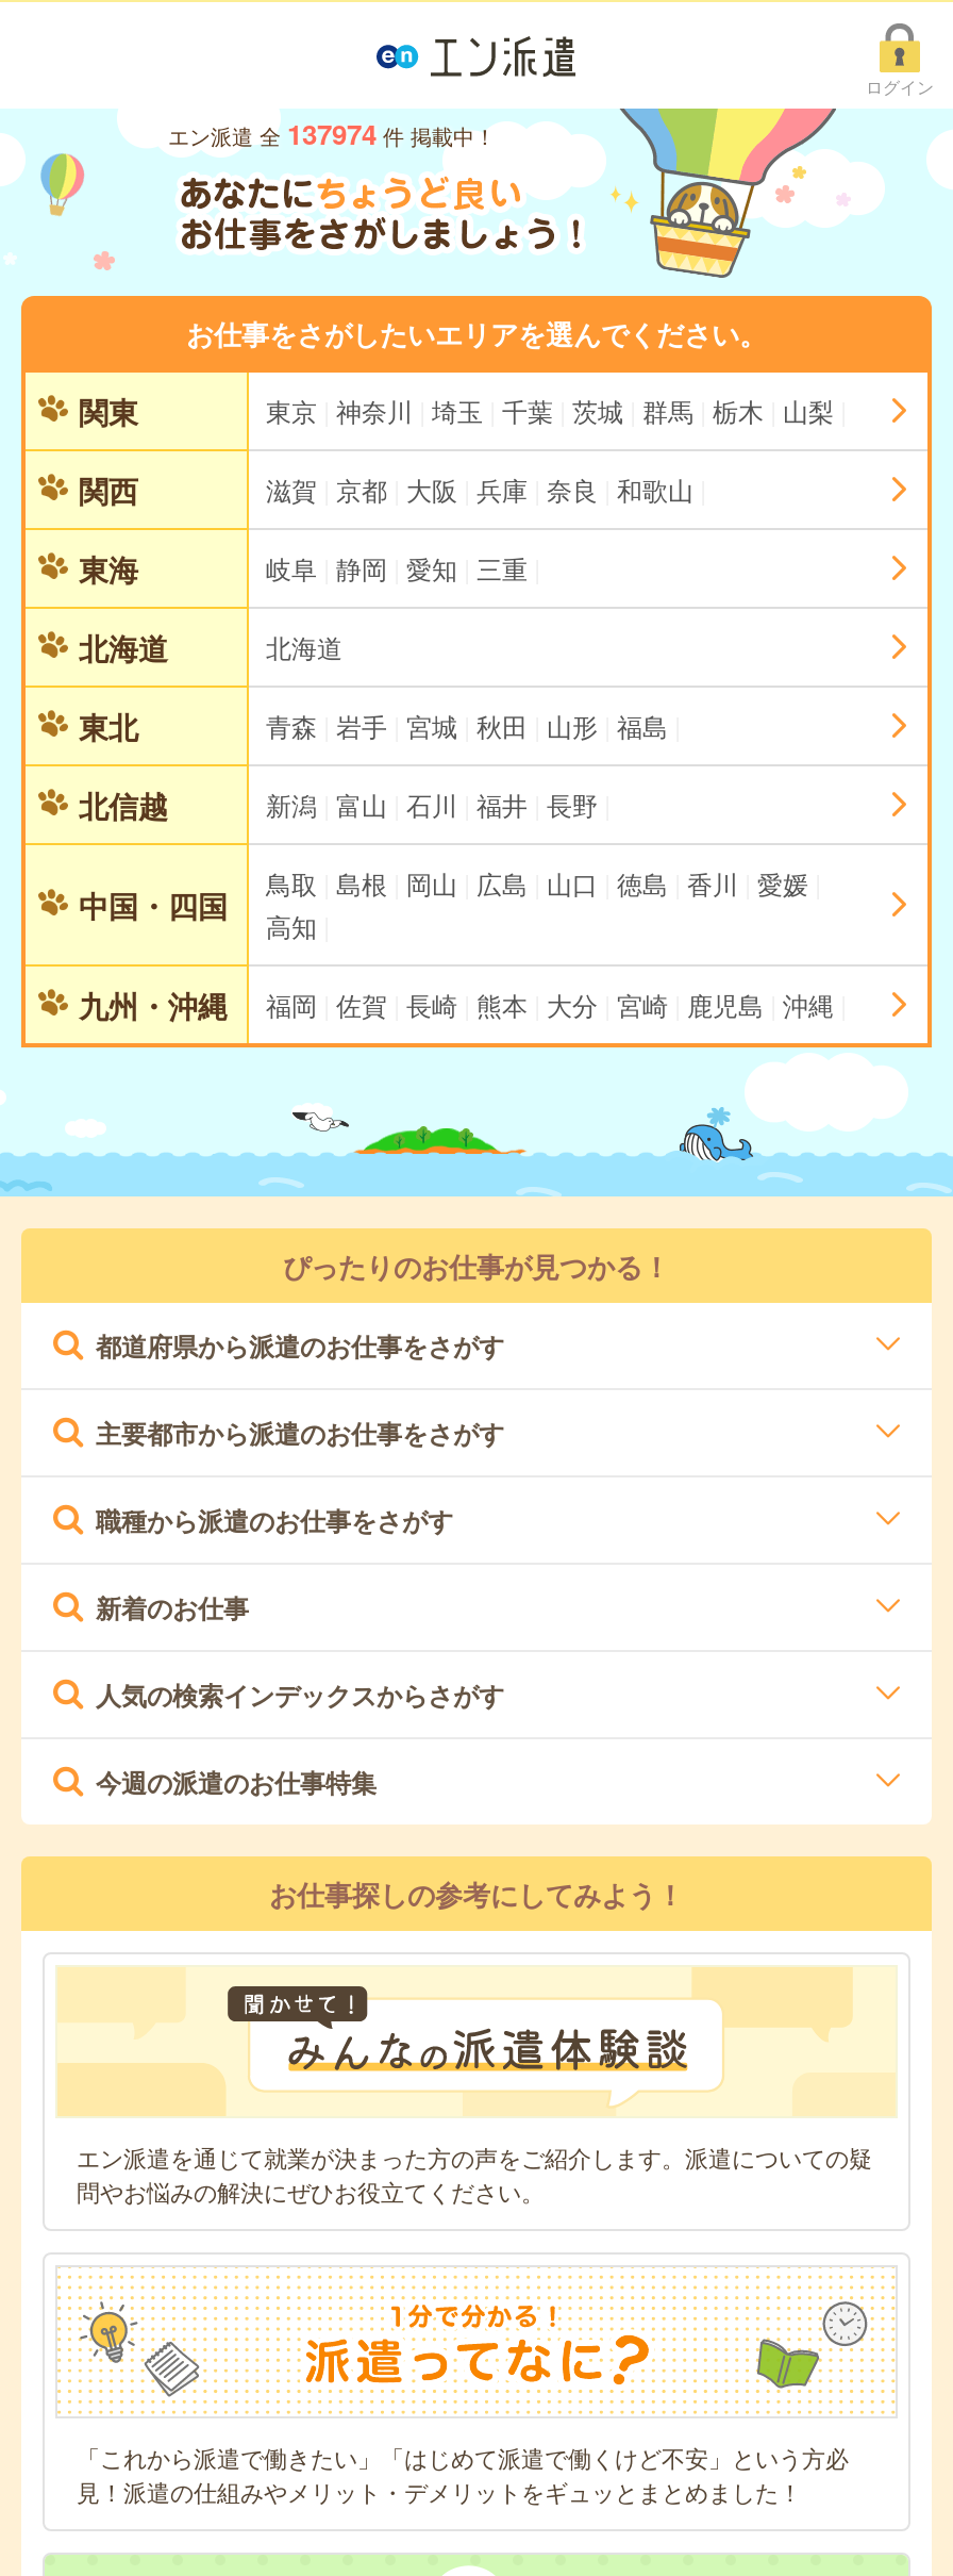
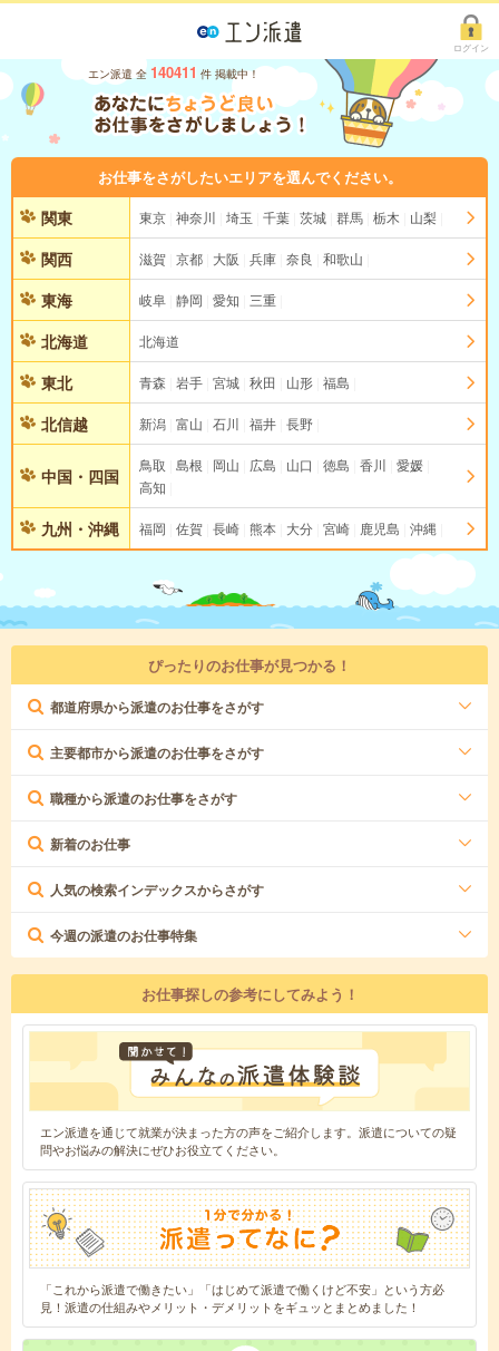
- エン派遣 全 137974 件 掲載中！
+ エン派遣 全 140411 件 掲載中！
